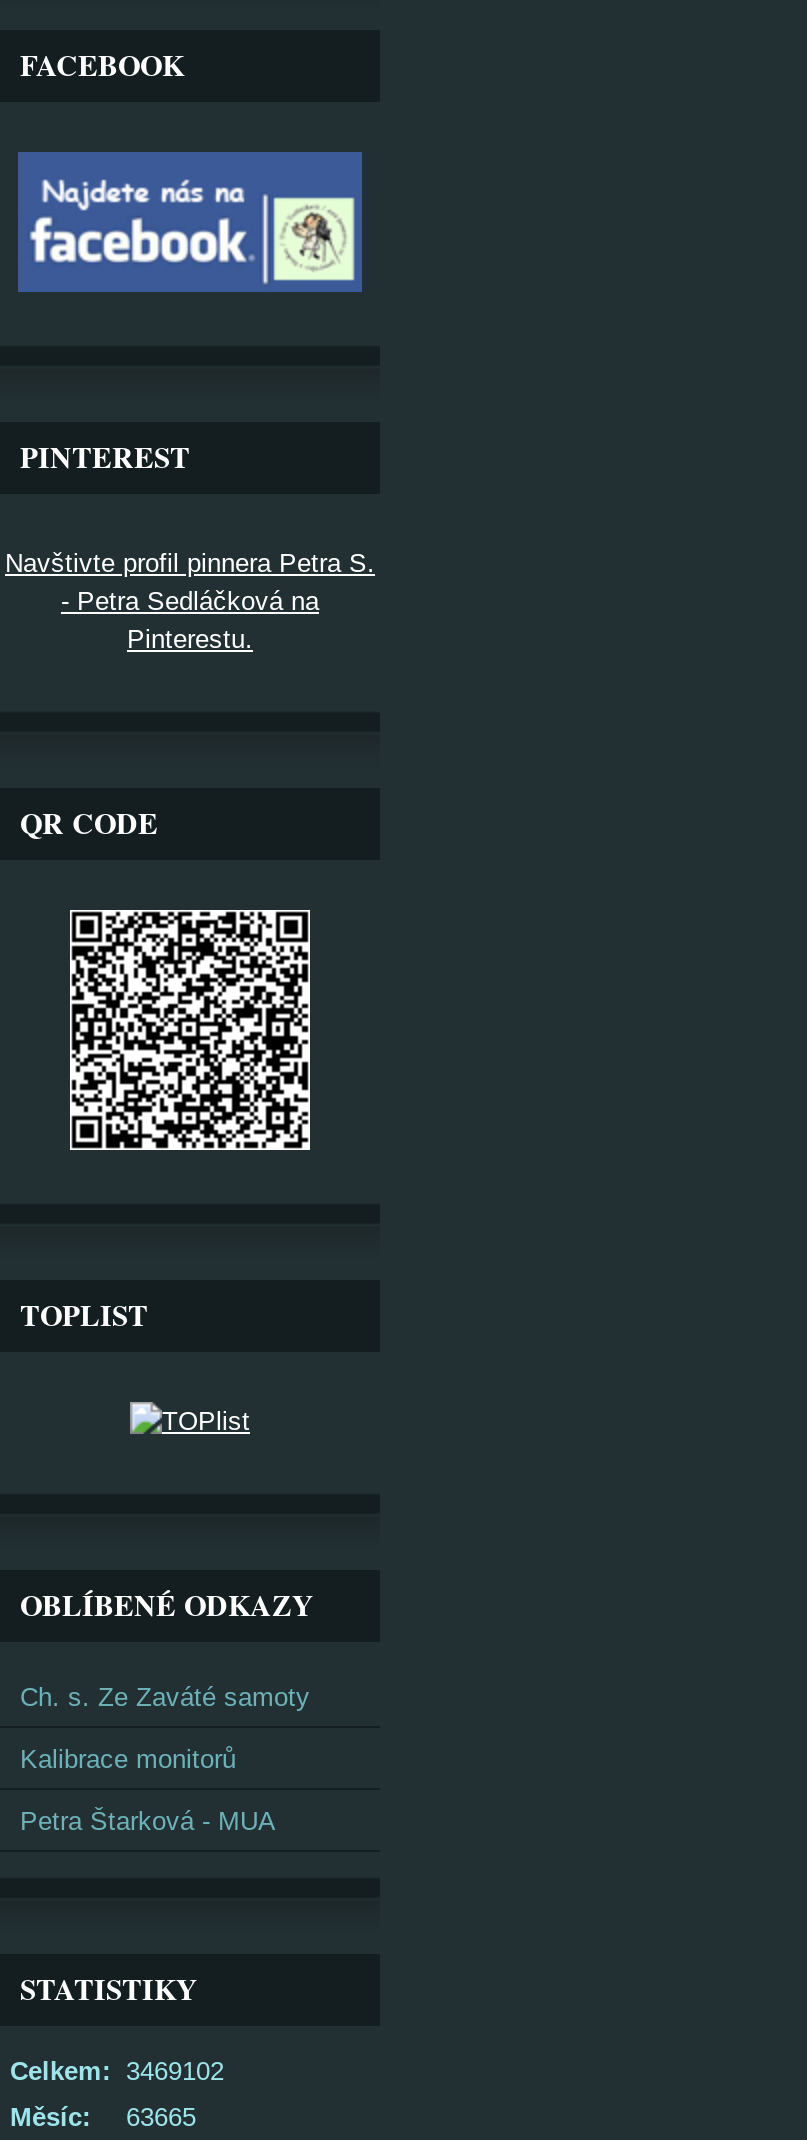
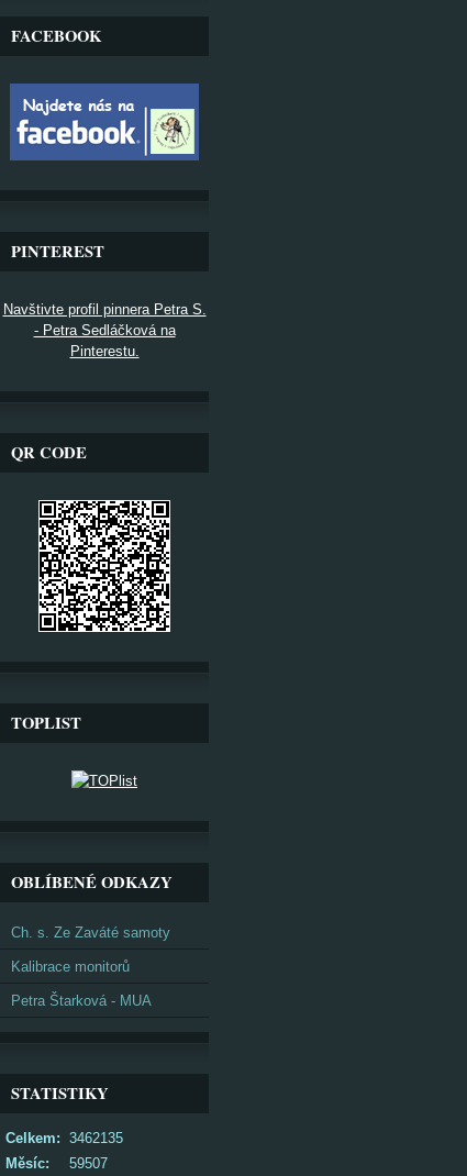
- Celkem: 3469102
+ Celkem: 3462135

- Měsíc: 63665
+ Měsíc: 59507
